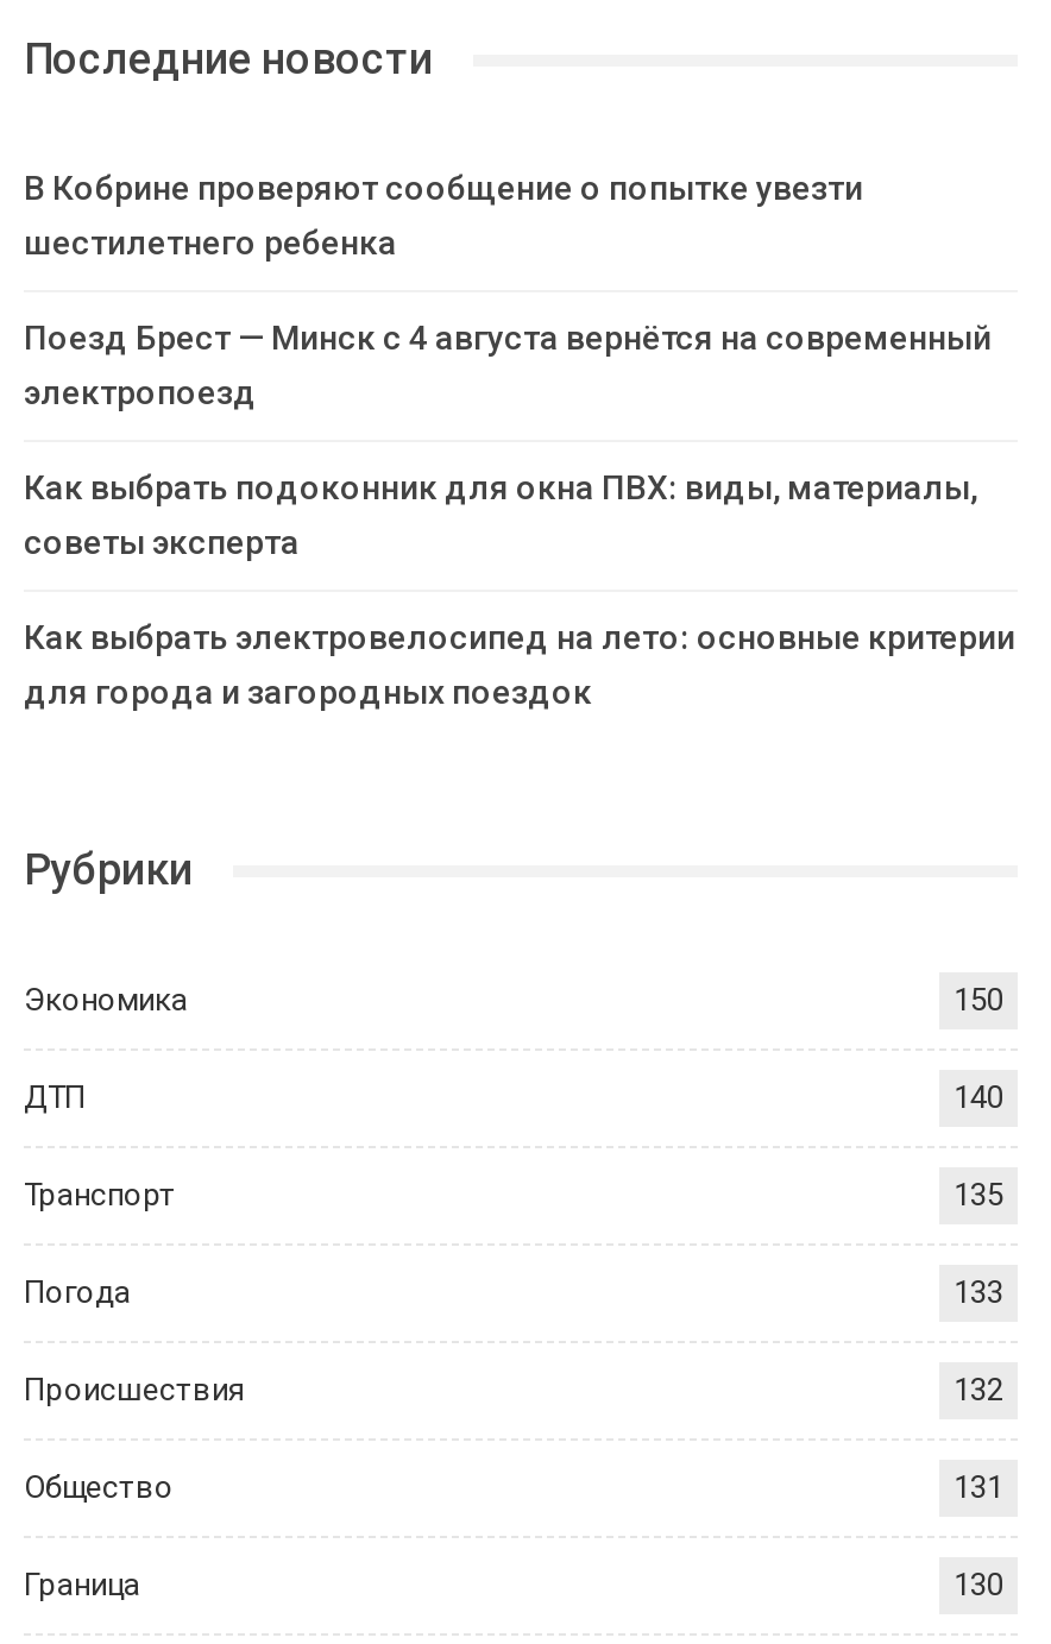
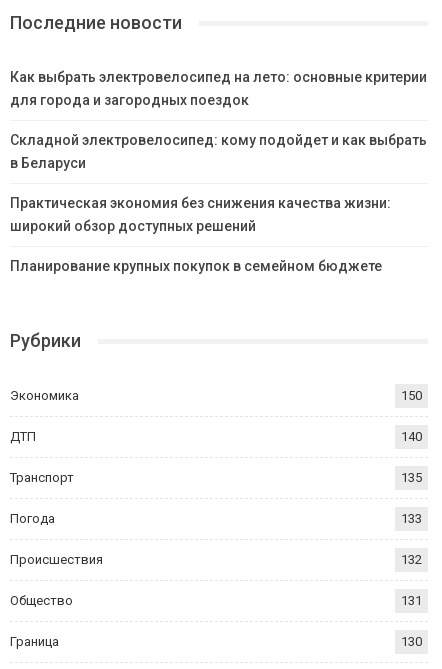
- В Кобрине проверяют сообщение о попытке увезти
- шестилетнего ребенка
- Поезд Брест — Минск с 4 августа вернётся на современный
- электропоезд
- Как выбрать подоконник для окна ПВХ: виды, материалы,
- советы эксперта

moved up: Как выбрать электровелосипед на лето: основные критерии | для города и загородных поездок

+ Складной электровелосипед: кому подойдет и как выбрать
+ в Беларуси
+ Практическая экономия без снижения качества жизни:
+ широкий обзор доступных решений
+ Планирование крупных покупок в семейном бюджете
